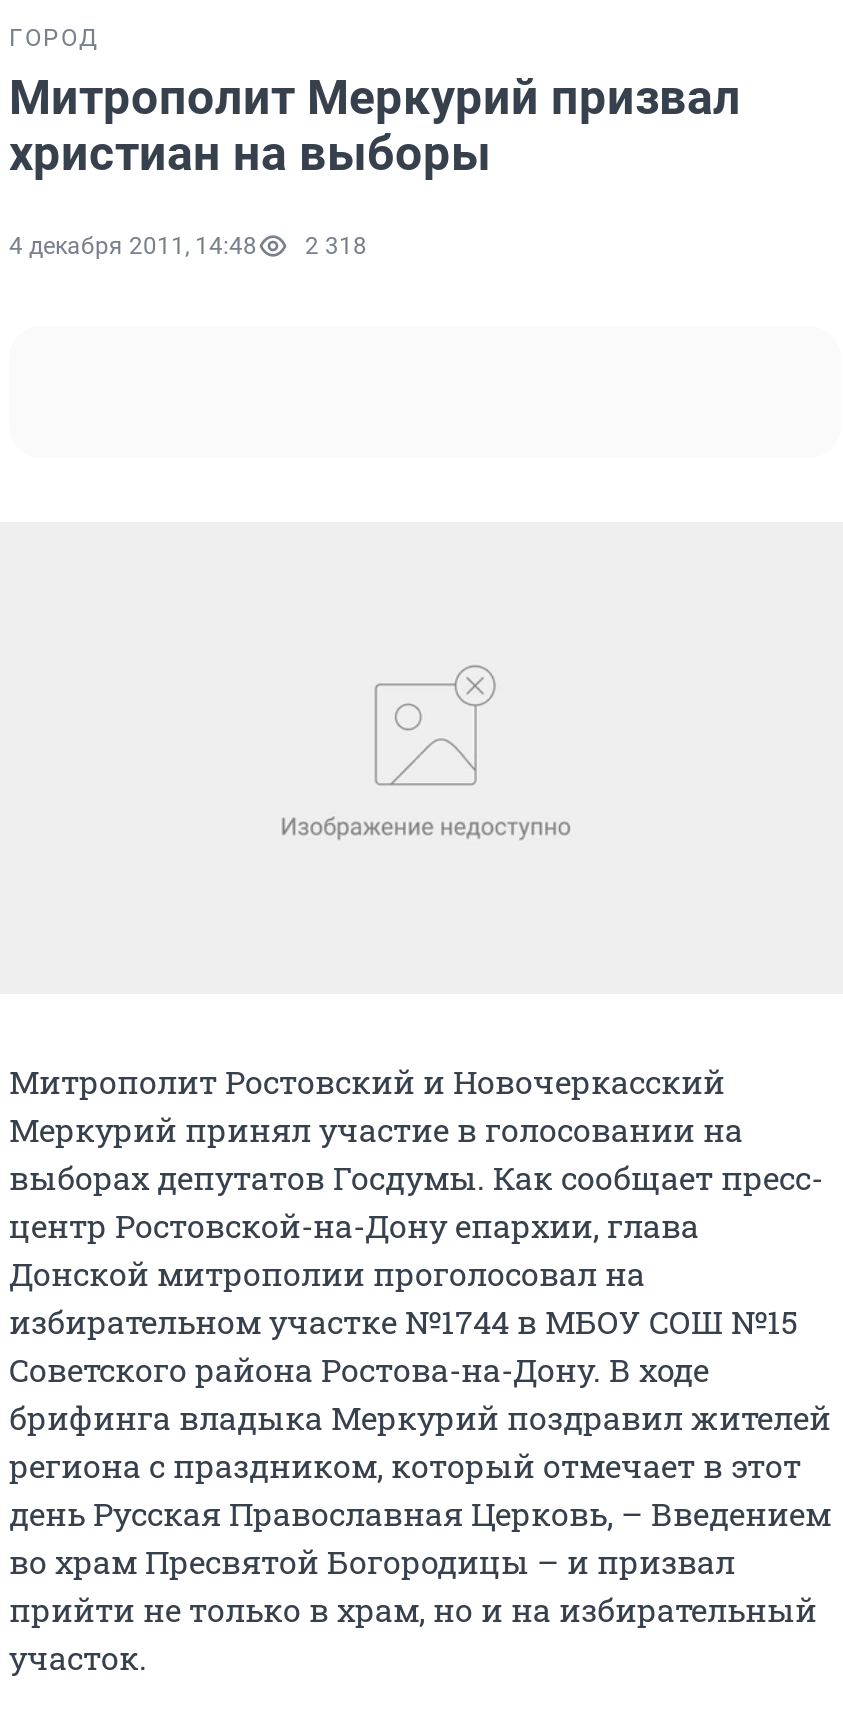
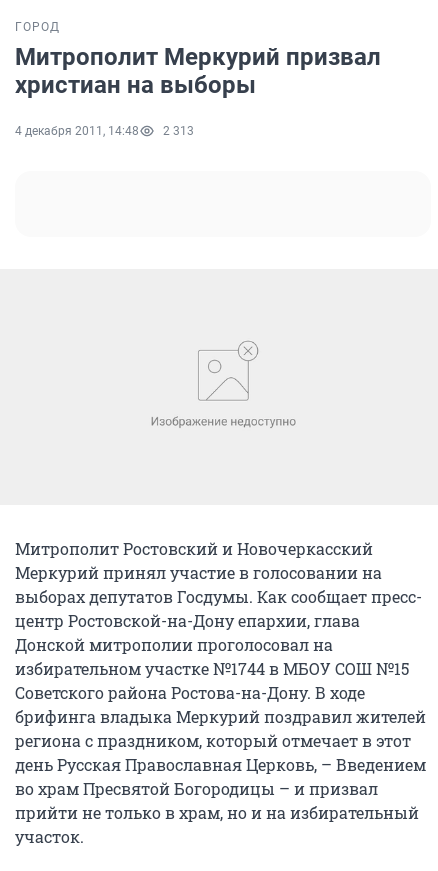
- 4 декабря 2011, 14:48 2 318
+ 4 декабря 2011, 14:48 2 313
